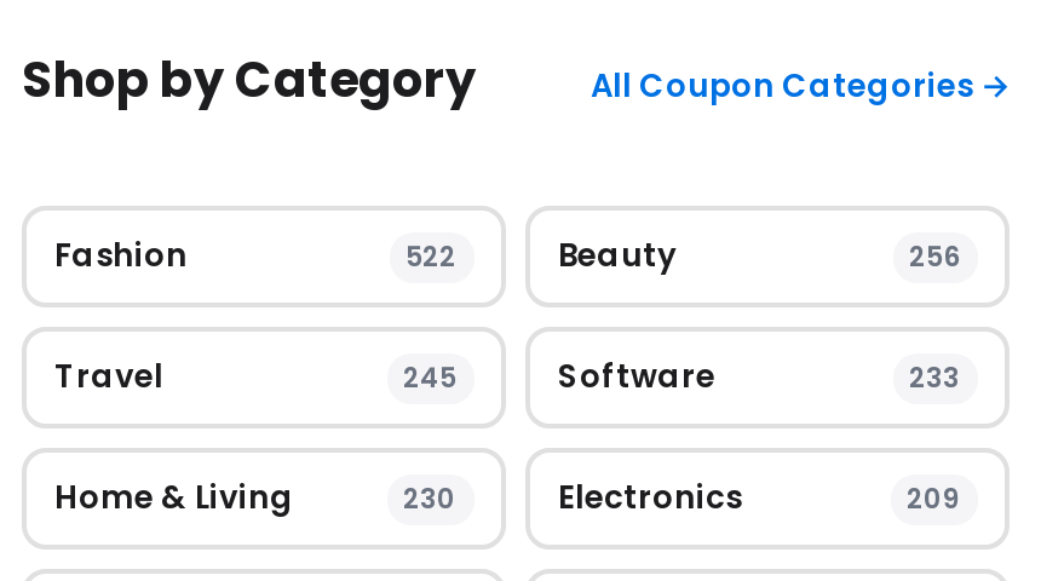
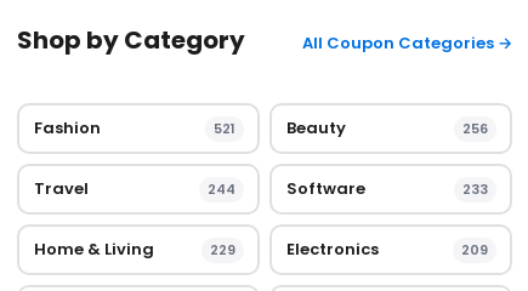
- 522
+ 521

- 245
+ 244

- 230
+ 229
